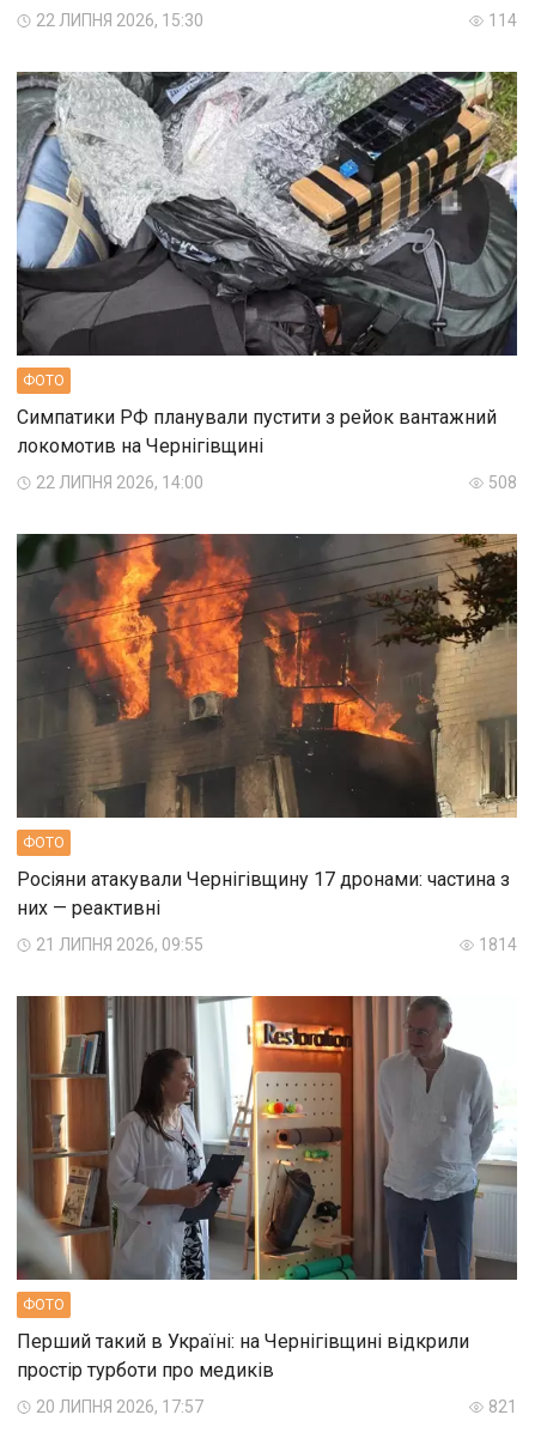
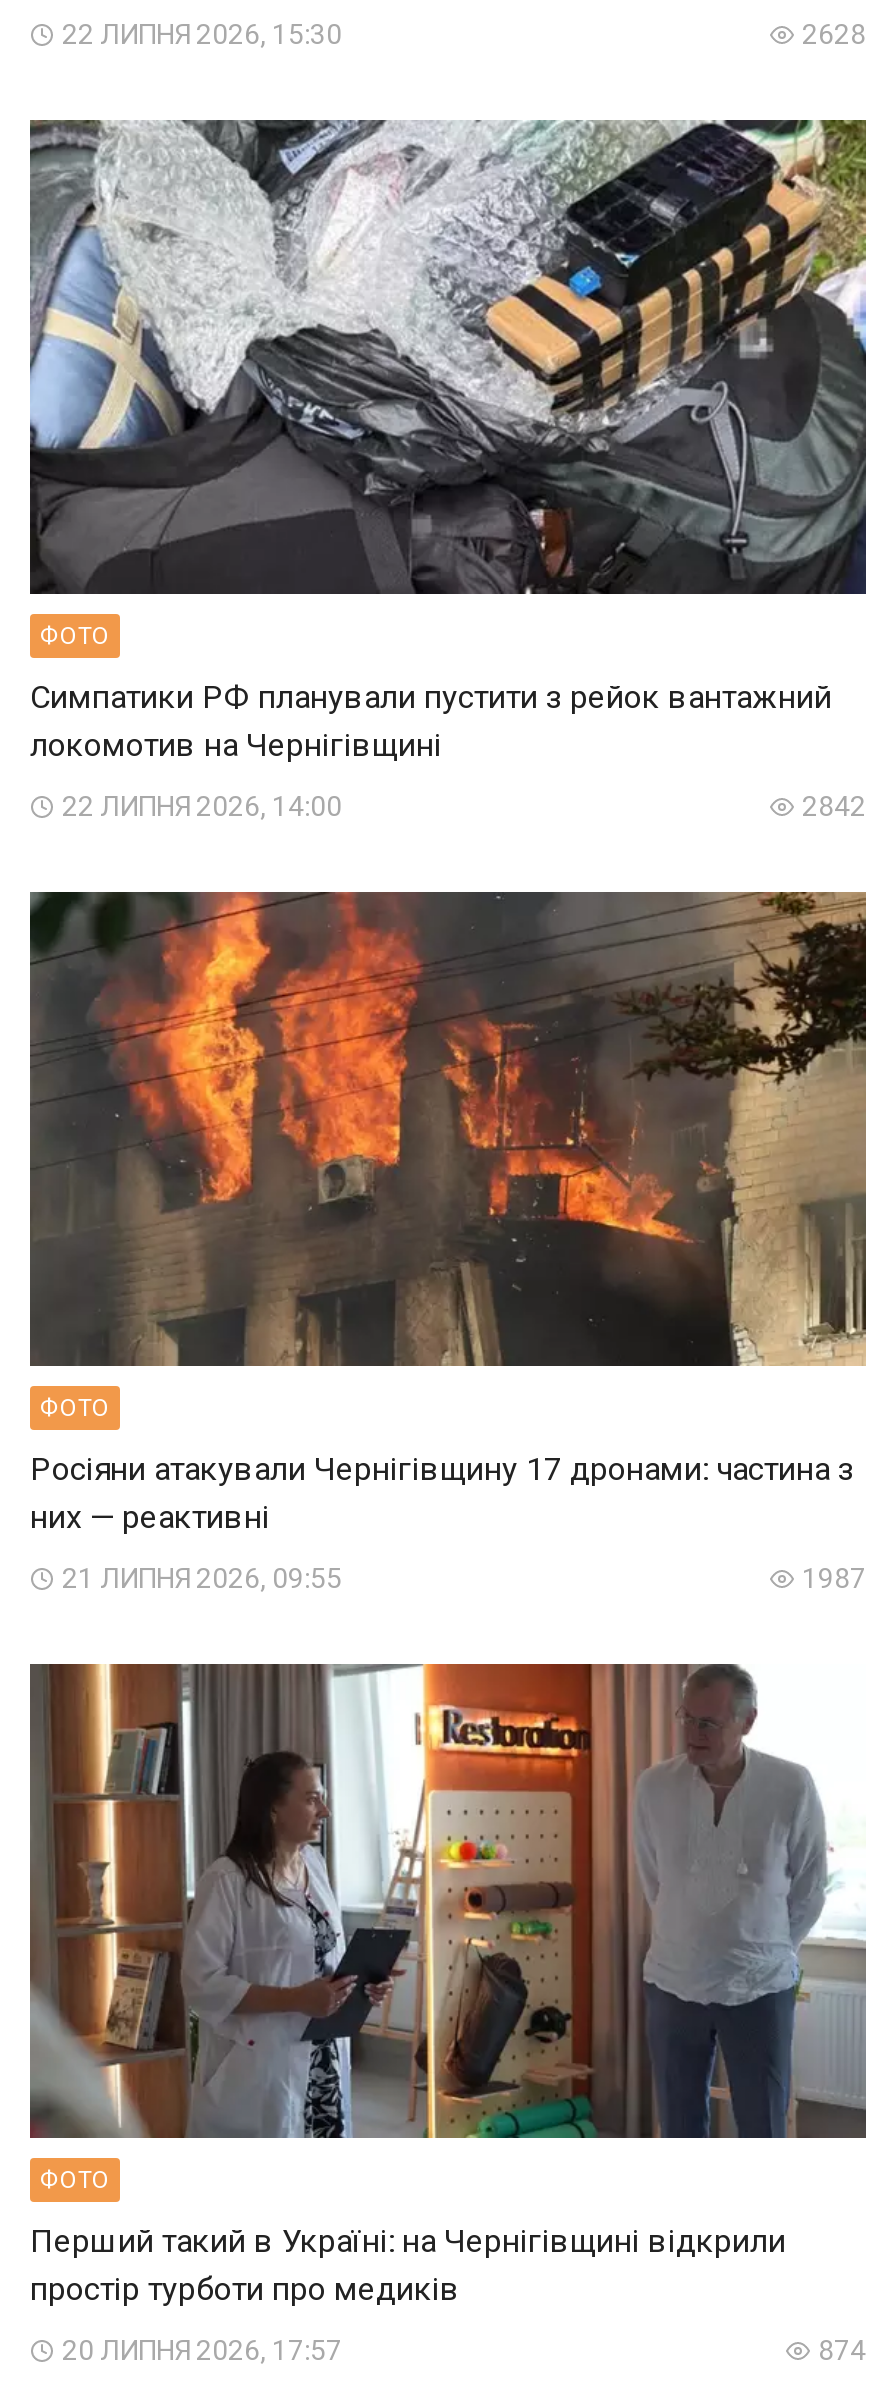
- 114
+ 2628

- 508
+ 2842

- 1814
+ 1987

- 821
+ 874
